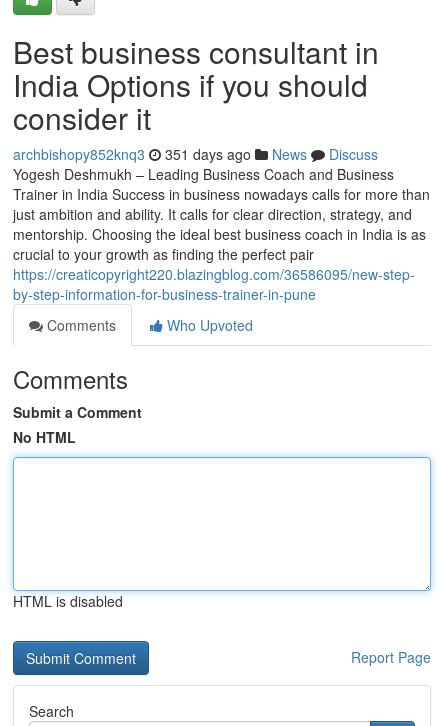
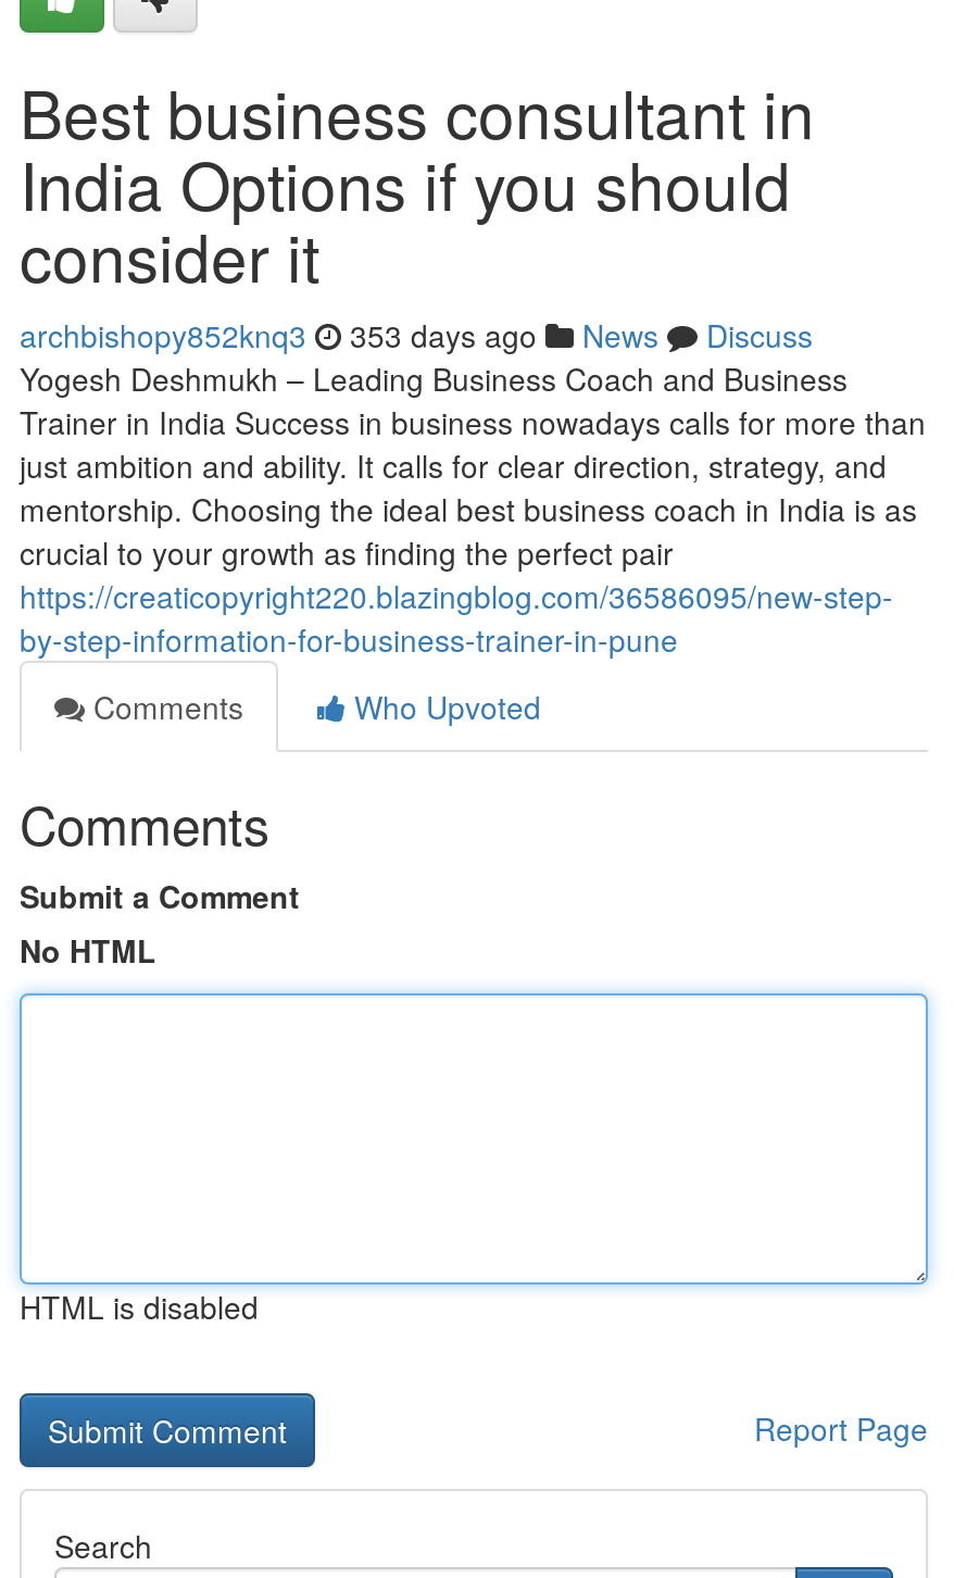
- archbishopy852knq3 351 days ago News Discuss
+ archbishopy852knq3 353 days ago News Discuss
